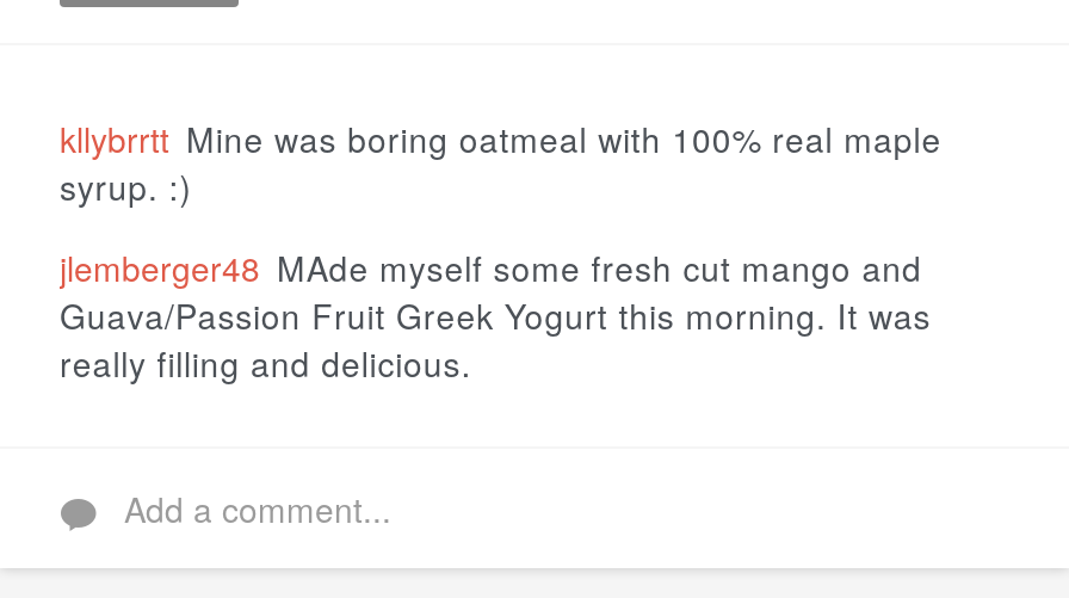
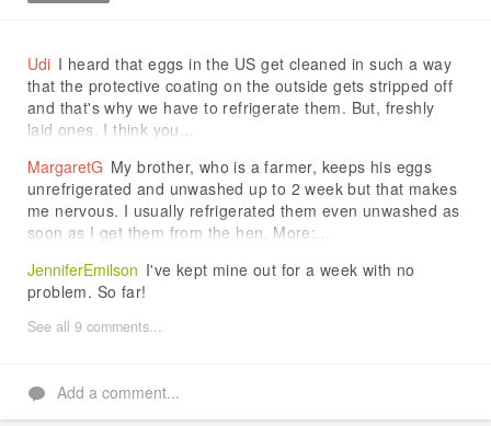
- kllybrrtt Mine was boring oatmeal with 100% real maple
- syrup. :)
- jlemberger48 MAde myself some fresh cut mango and
- Guava/Passion Fruit Greek Yogurt this morning. It was
- really filling and delicious.
+ Udi I heard that eggs in the US get cleaned in such a way
+ that the protective coating on the outside gets stripped off
+ and that's why we have to refrigerate them. But, freshly
+ laid ones, I think you...
+ MargaretG My brother, who is a farmer, keeps his eggs
+ unrefrigerated and unwashed up to 2 week but that makes
+ me nervous. I usually refrigerated them even unwashed as
+ soon as I get them from the hen. More:...
+ JenniferEmilson I've kept mine out for a week with no
+ problem. So far!
+ See all 9 comments...
